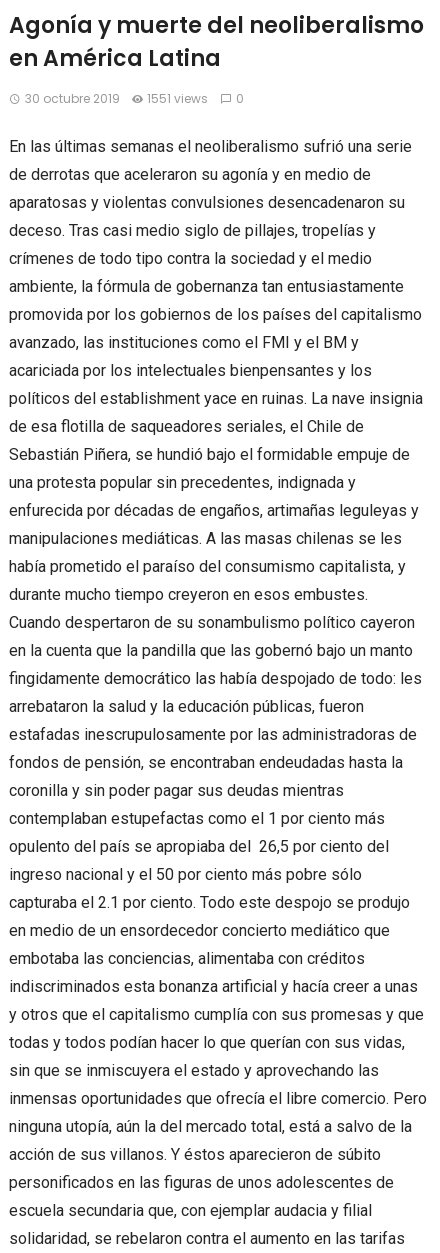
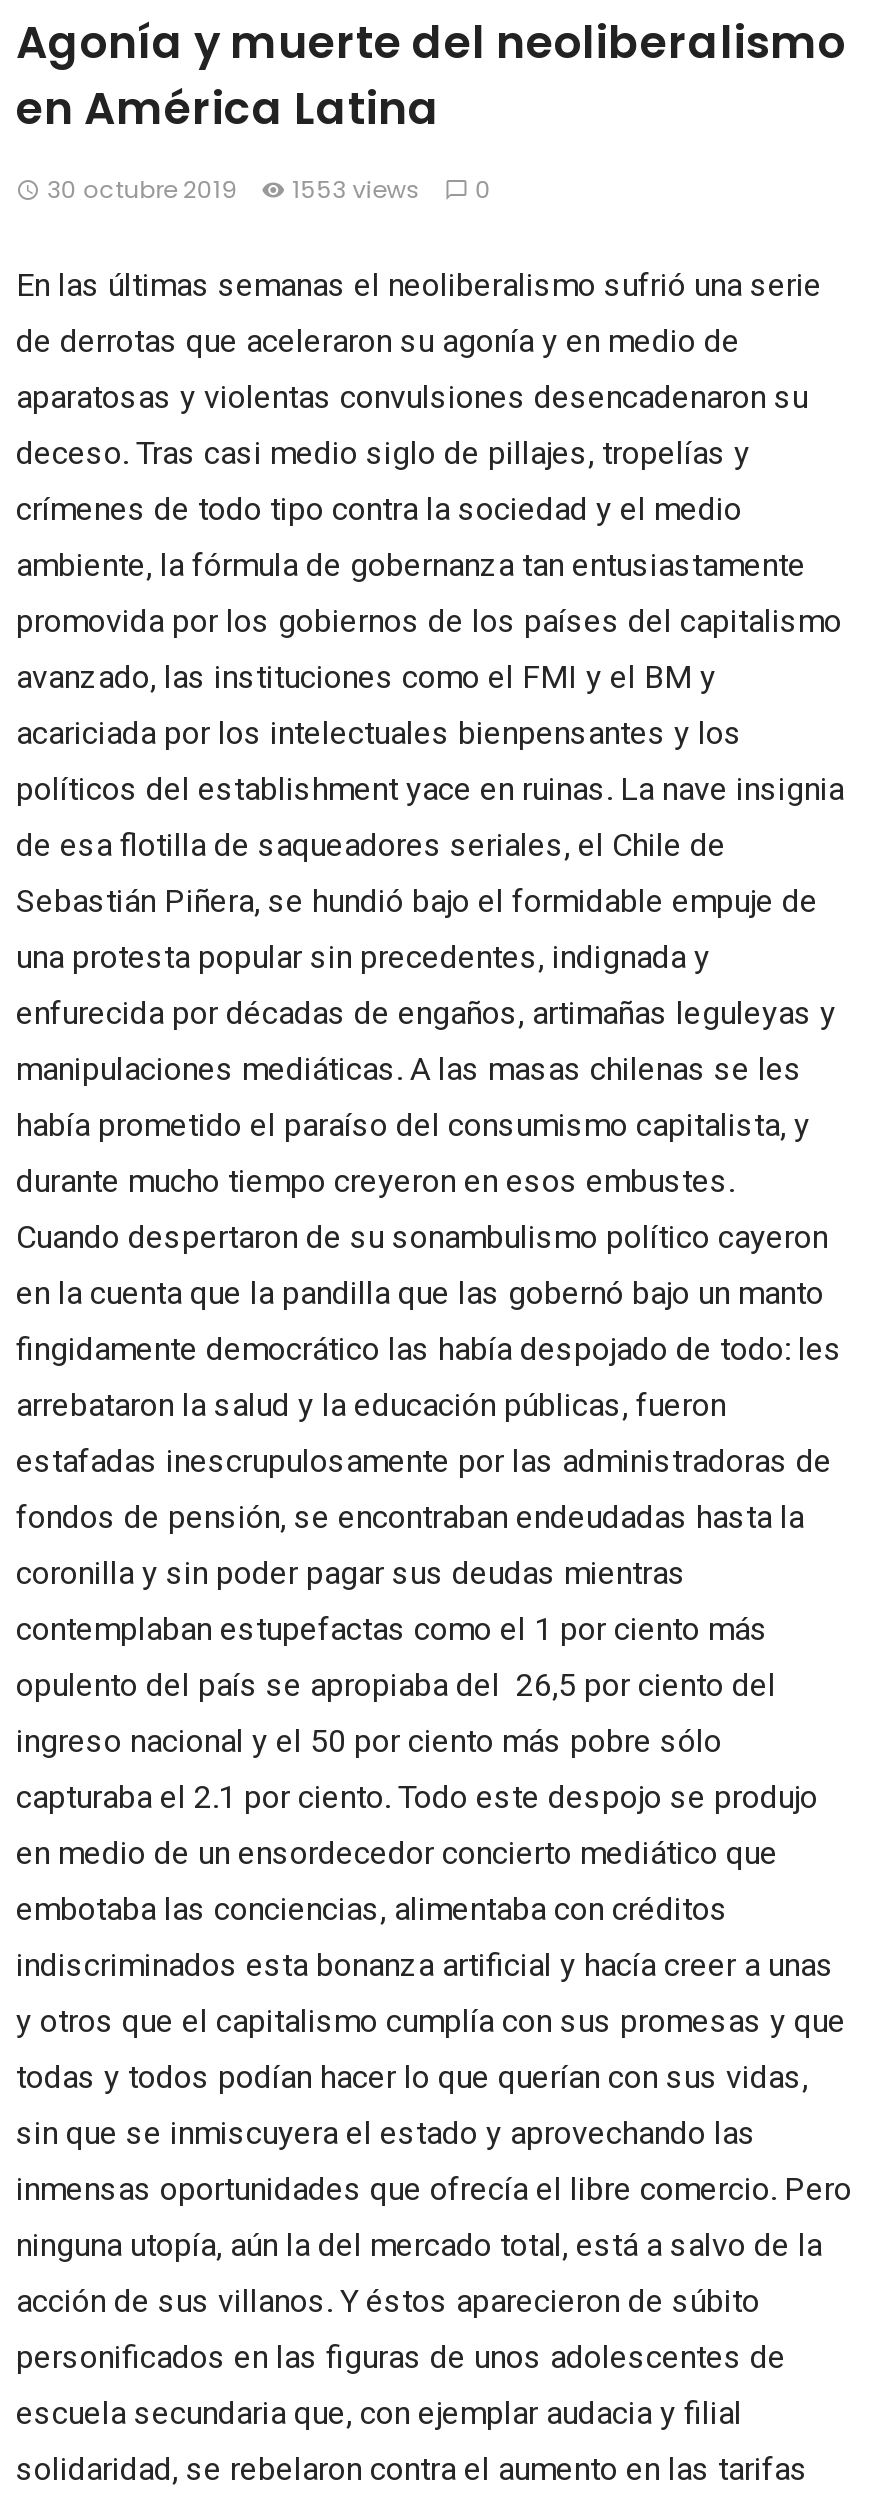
- 30 octubre 2019 1551 views 0
+ 30 octubre 2019 1553 views 0
